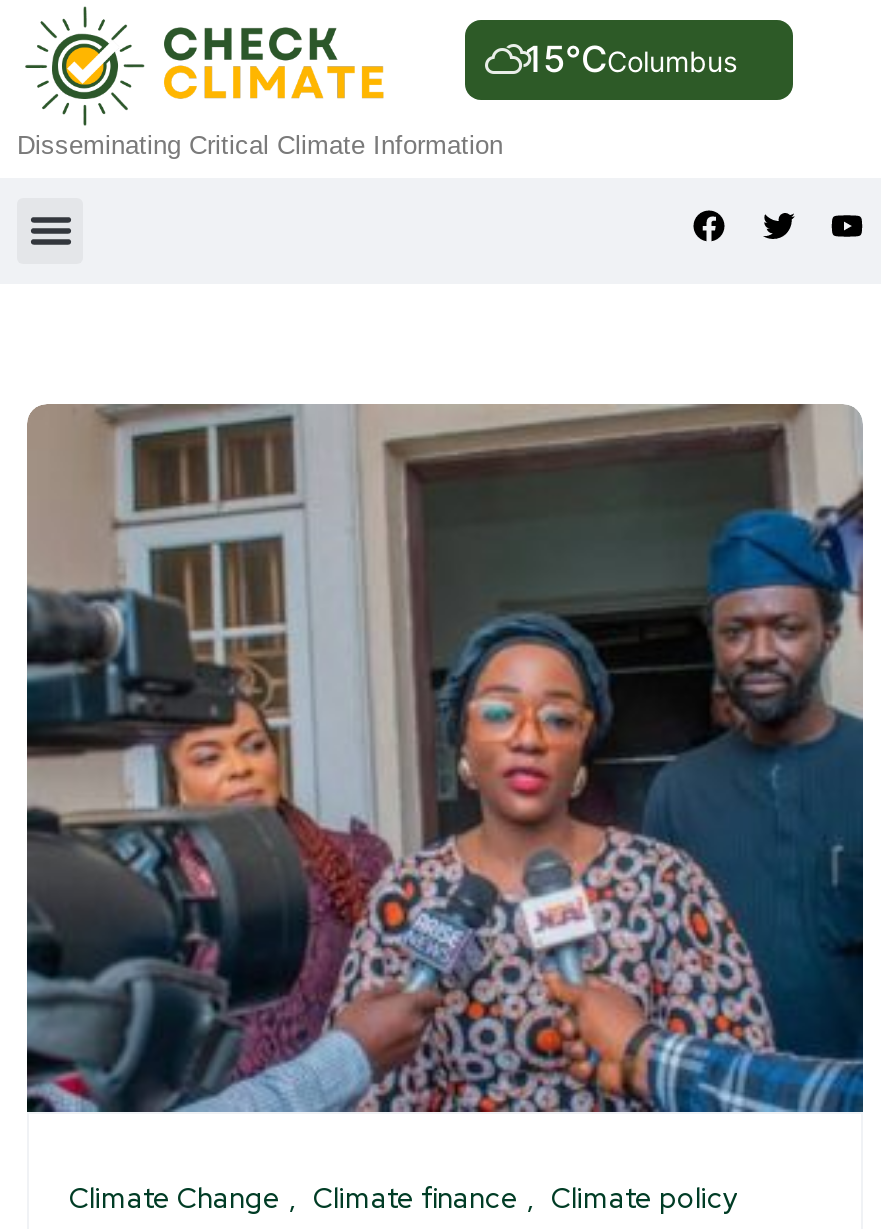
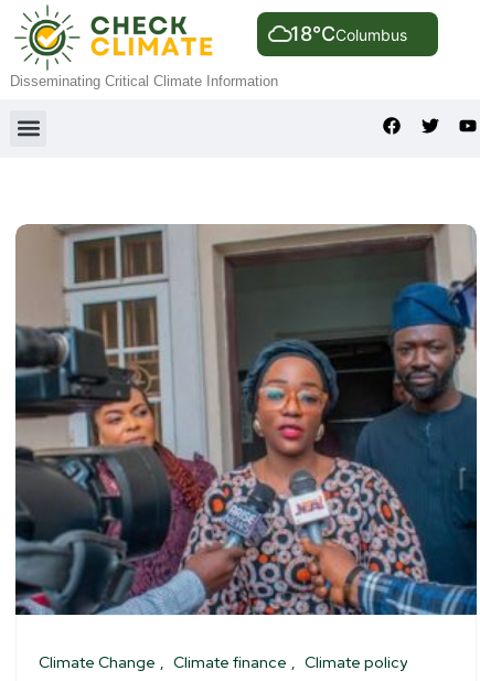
- 15°CColumbus
+ 18°CColumbus
